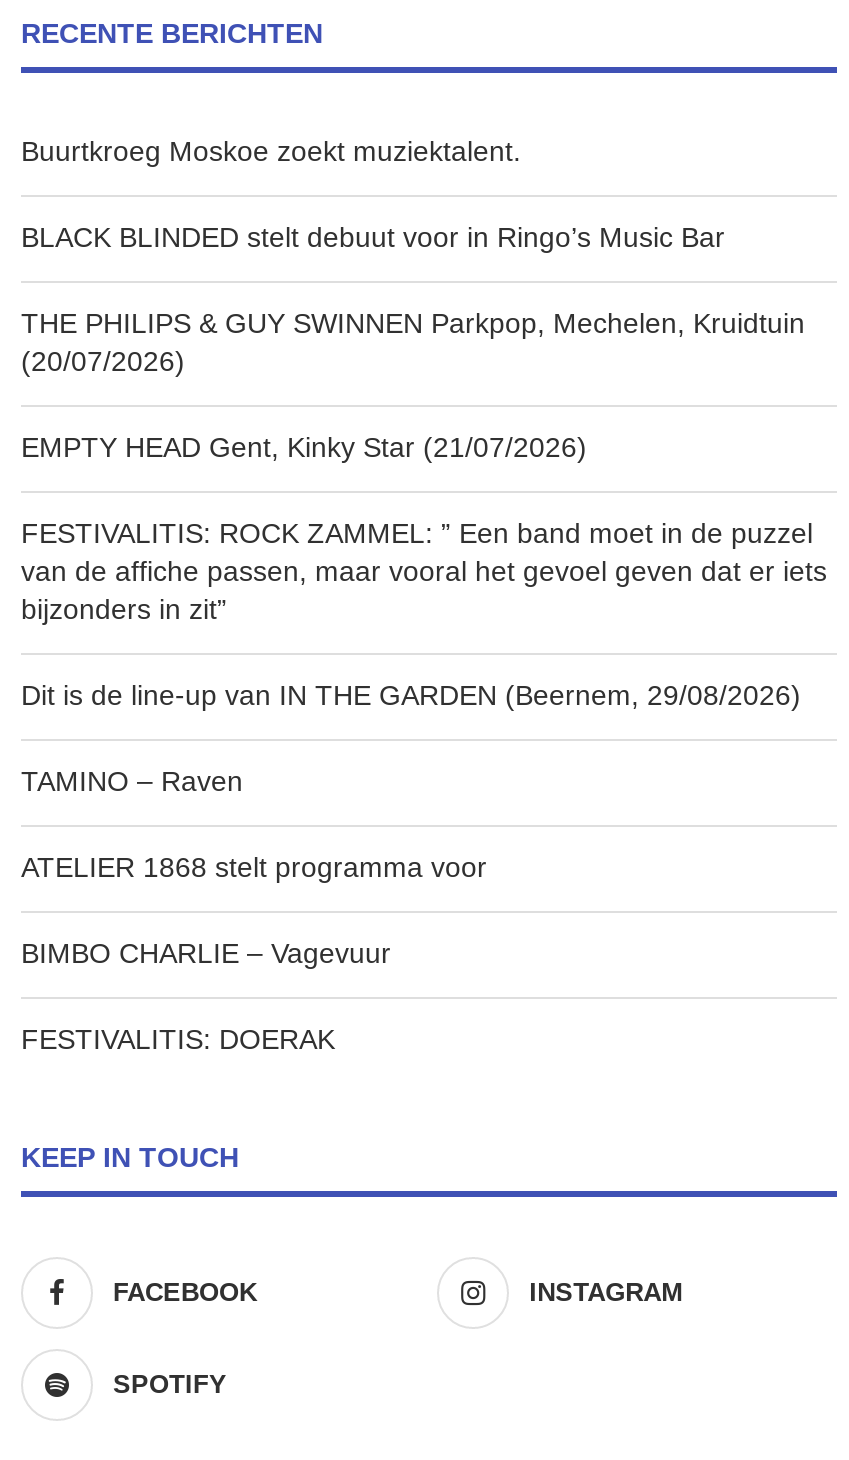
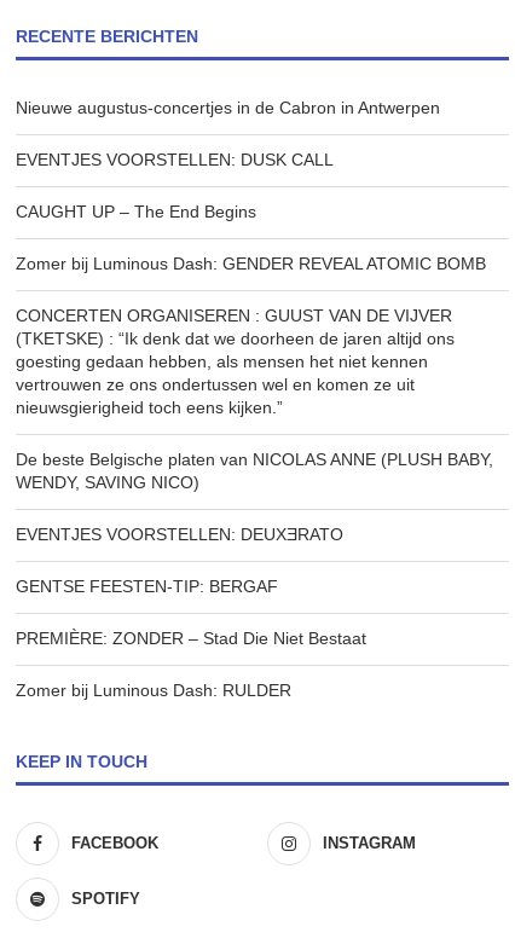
- Buurtkroeg Moskoe zoekt muziektalent.
+ Nieuwe augustus-concertjes in de Cabron in Antwerpen

- BLACK BLINDED stelt debuut voor in Ringo’s Music Bar
+ EVENTJES VOORSTELLEN: DUSK CALL

- THE PHILIPS & GUY SWINNEN Parkpop, Mechelen, Kruidtuin
- (20/07/2026)
+ CAUGHT UP – The End Begins

- EMPTY HEAD Gent, Kinky Star (21/07/2026)
+ Zomer bij Luminous Dash: GENDER REVEAL ATOMIC BOMB

- FESTIVALITIS: ROCK ZAMMEL: ” Een band moet in de puzzel
- van de affiche passen, maar vooral het gevoel geven dat er iets
- bijzonders in zit”
+ CONCERTEN ORGANISEREN : GUUST VAN DE VIJVER
+ (TKETSKE) : “Ik denk dat we doorheen de jaren altijd ons
+ goesting gedaan hebben, als mensen het niet kennen
+ vertrouwen ze ons ondertussen wel en komen ze uit
+ nieuwsgierigheid toch eens kijken.”

- Dit is de line-up van IN THE GARDEN (Beernem, 29/08/2026)
+ De beste Belgische platen van NICOLAS ANNE (PLUSH BABY,
+ WENDY, SAVING NICO)

- TAMINO – Raven
+ EVENTJES VOORSTELLEN: DEUXƎRATO

- ATELIER 1868 stelt programma voor
+ GENTSE FEESTEN-TIP: BERGAF

- BIMBO CHARLIE – Vagevuur
+ PREMIÈRE: ZONDER – Stad Die Niet Bestaat

- FESTIVALITIS: DOERAK
+ Zomer bij Luminous Dash: RULDER
